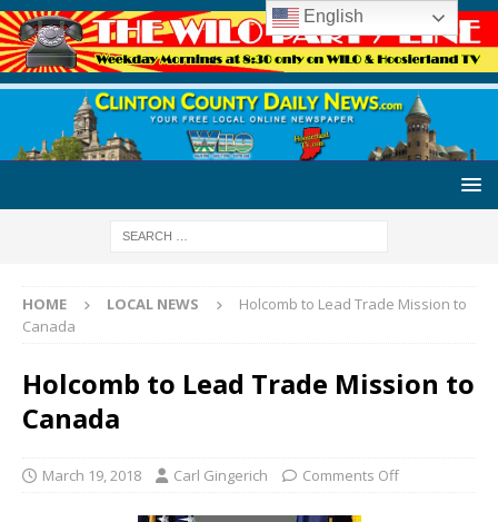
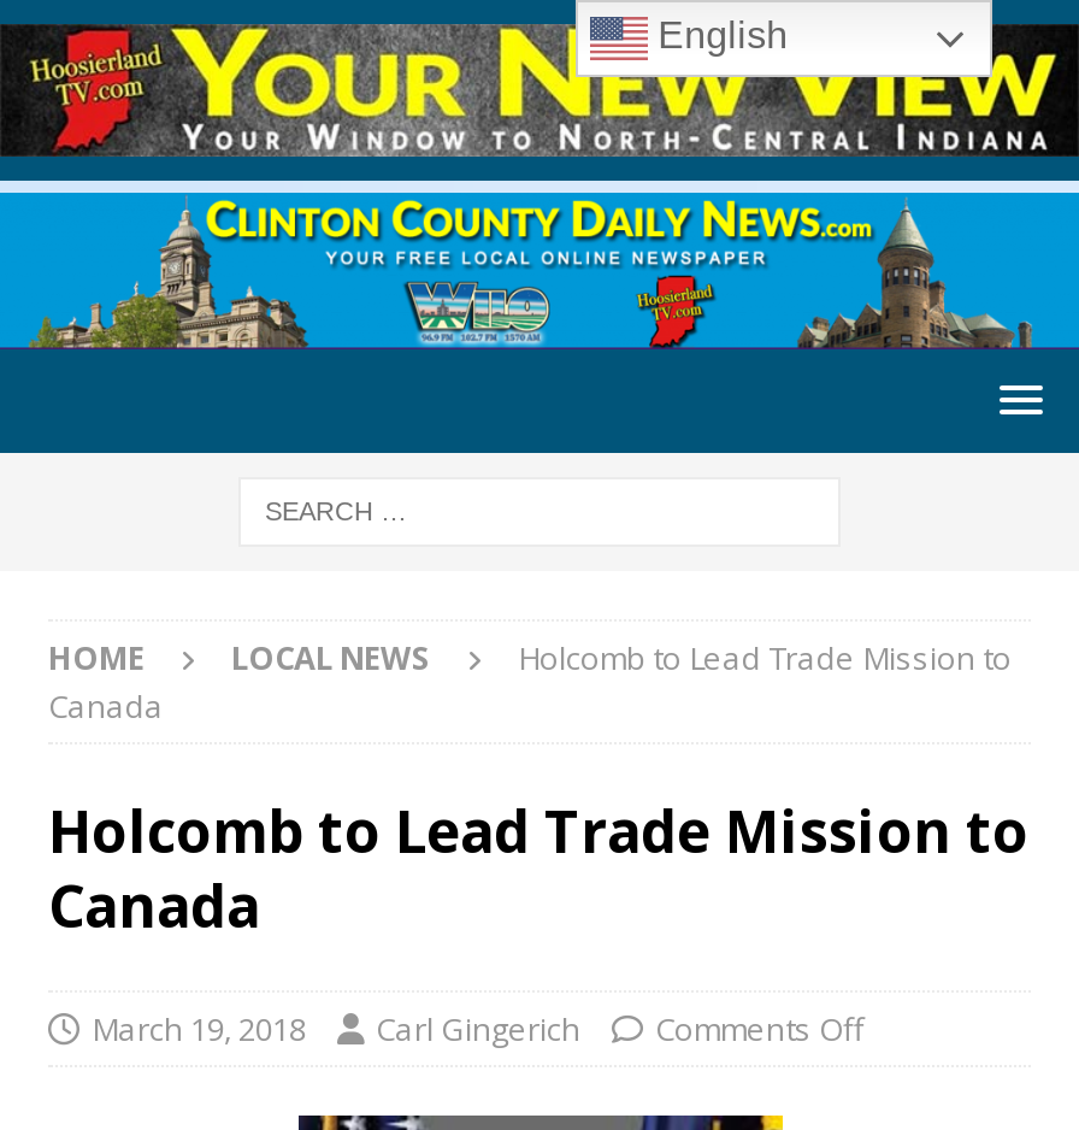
- [image]
+ [image]
